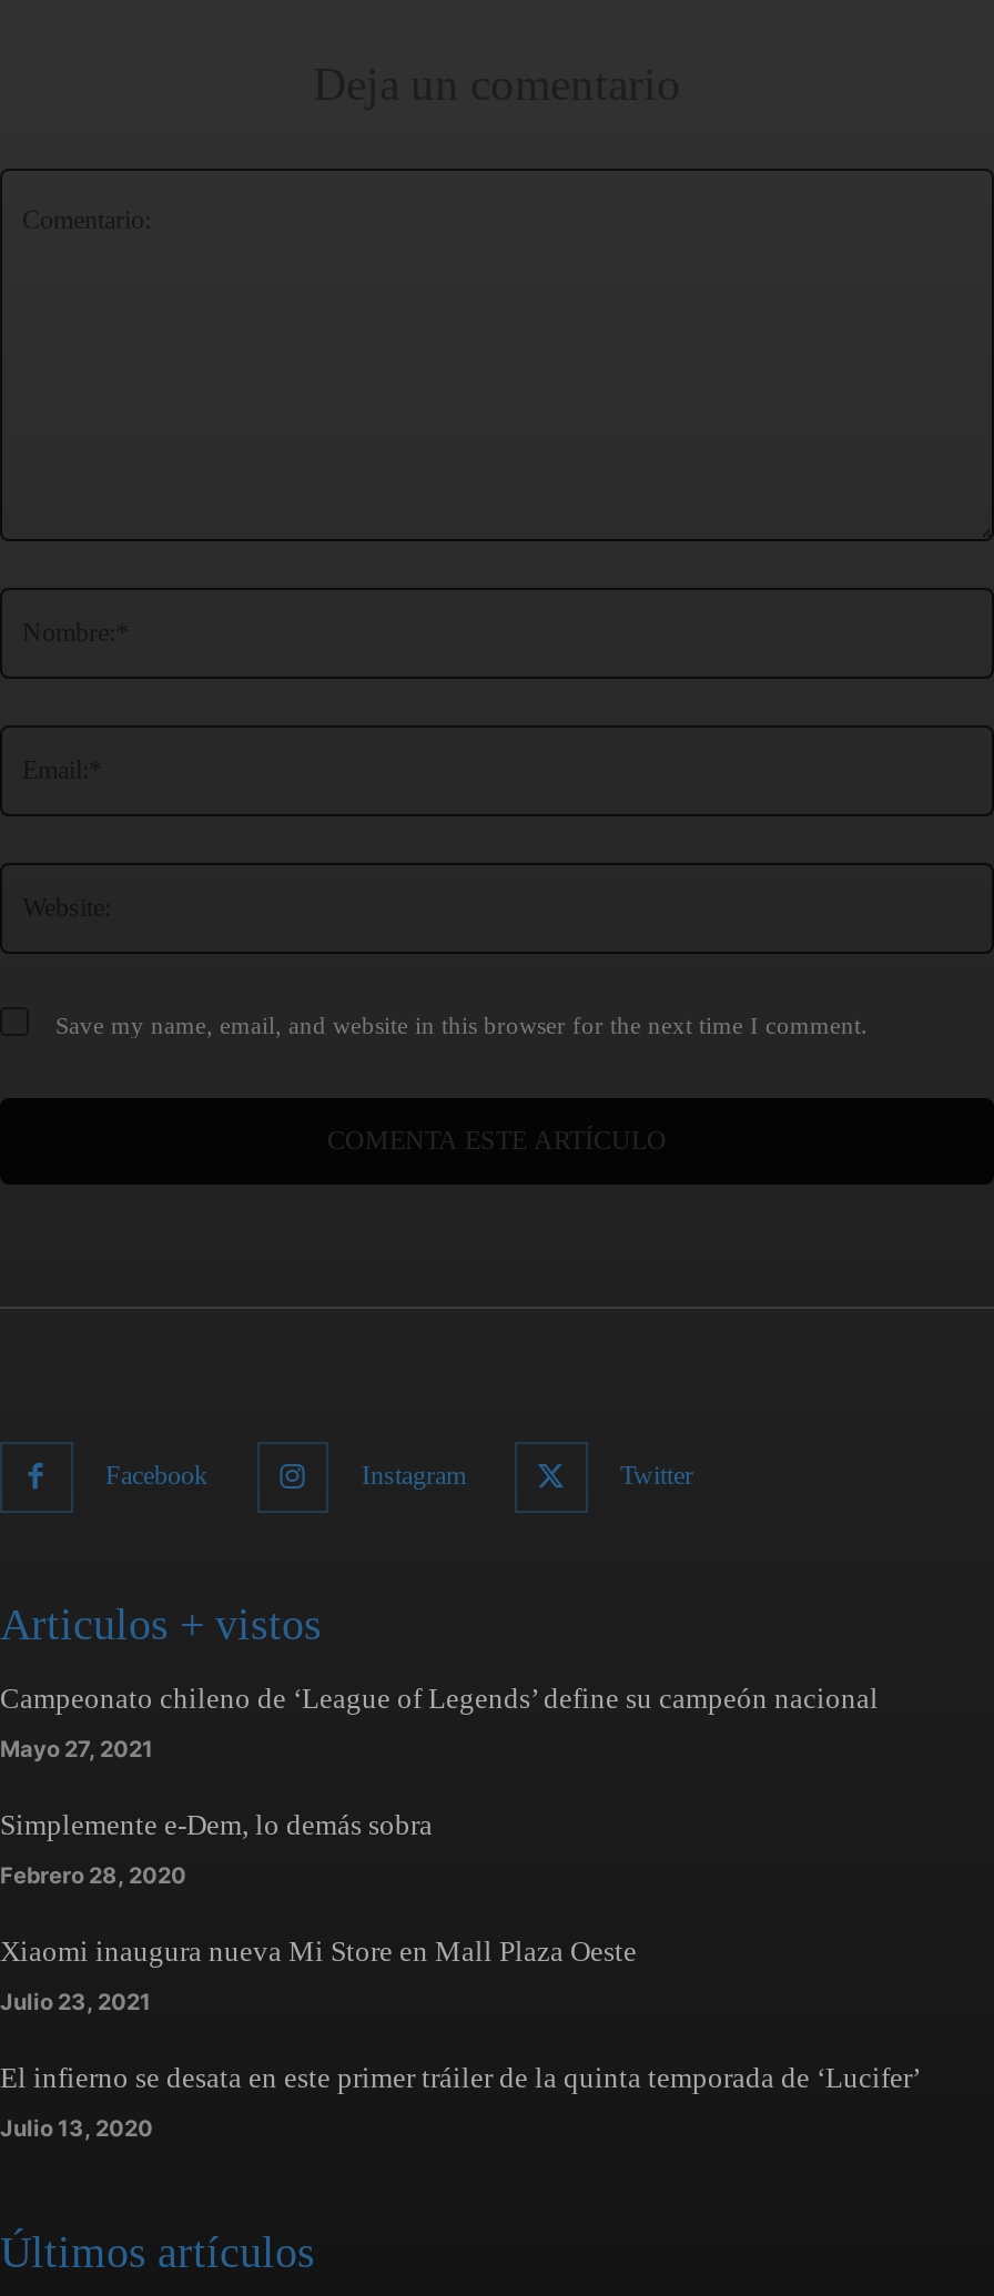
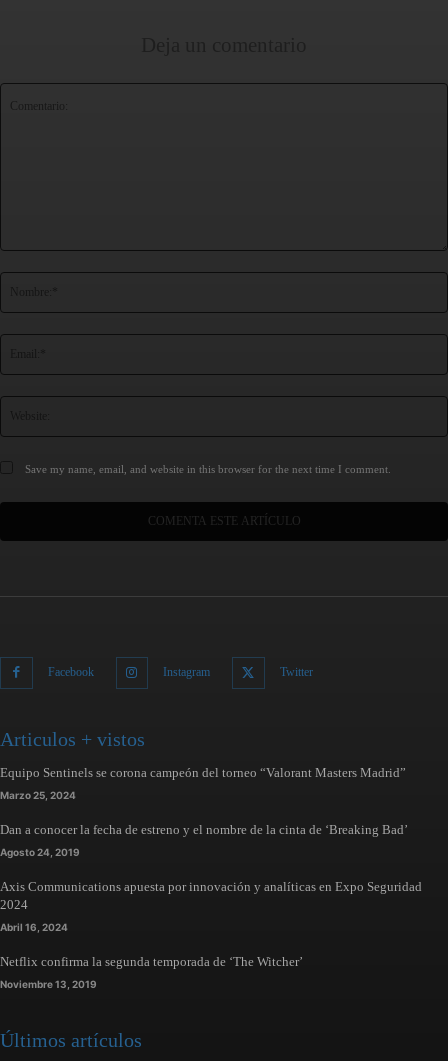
- Campeonato chileno de ‘League of Legends’ define su campeón nacional
+ Equipo Sentinels se corona campeón del torneo “Valorant Masters Madrid”

- Mayo 27, 2021
+ Marzo 25, 2024

- Simplemente e-Dem, lo demás sobra
+ Dan a conocer la fecha de estreno y el nombre de la cinta de ‘Breaking Bad’

- Febrero 28, 2020
+ Agosto 24, 2019

- Xiaomi inaugura nueva Mi Store en Mall Plaza Oeste
+ Axis Communications apuesta por innovación y analíticas en Expo Seguridad
+ 2024

- Julio 23, 2021
+ Abril 16, 2024

- El infierno se desata en este primer tráiler de la quinta temporada de ‘Lucifer’
+ Netflix confirma la segunda temporada de ‘The Witcher’

- Julio 13, 2020
+ Noviembre 13, 2019
